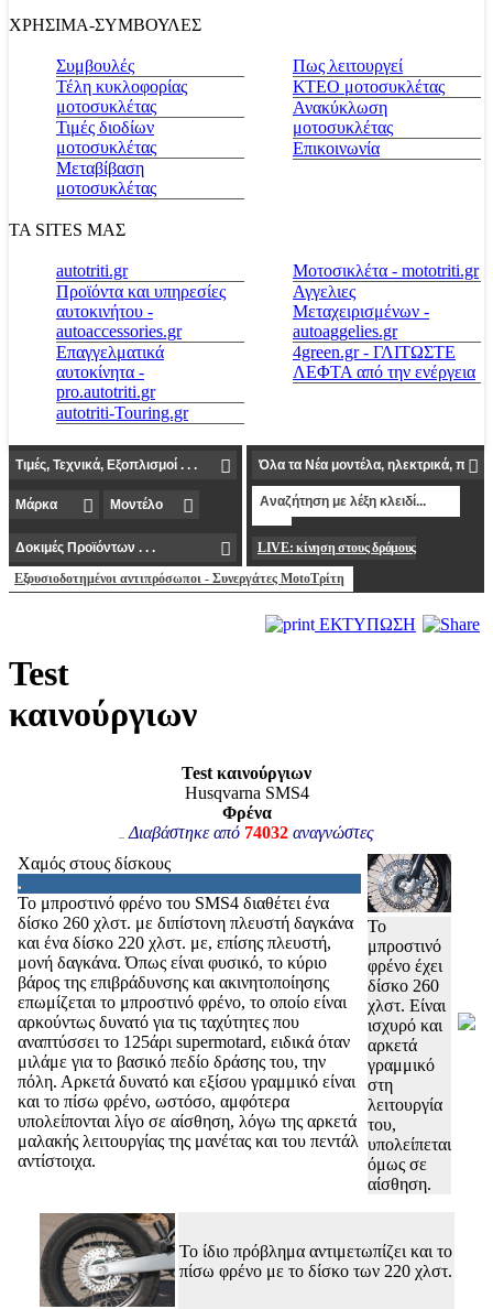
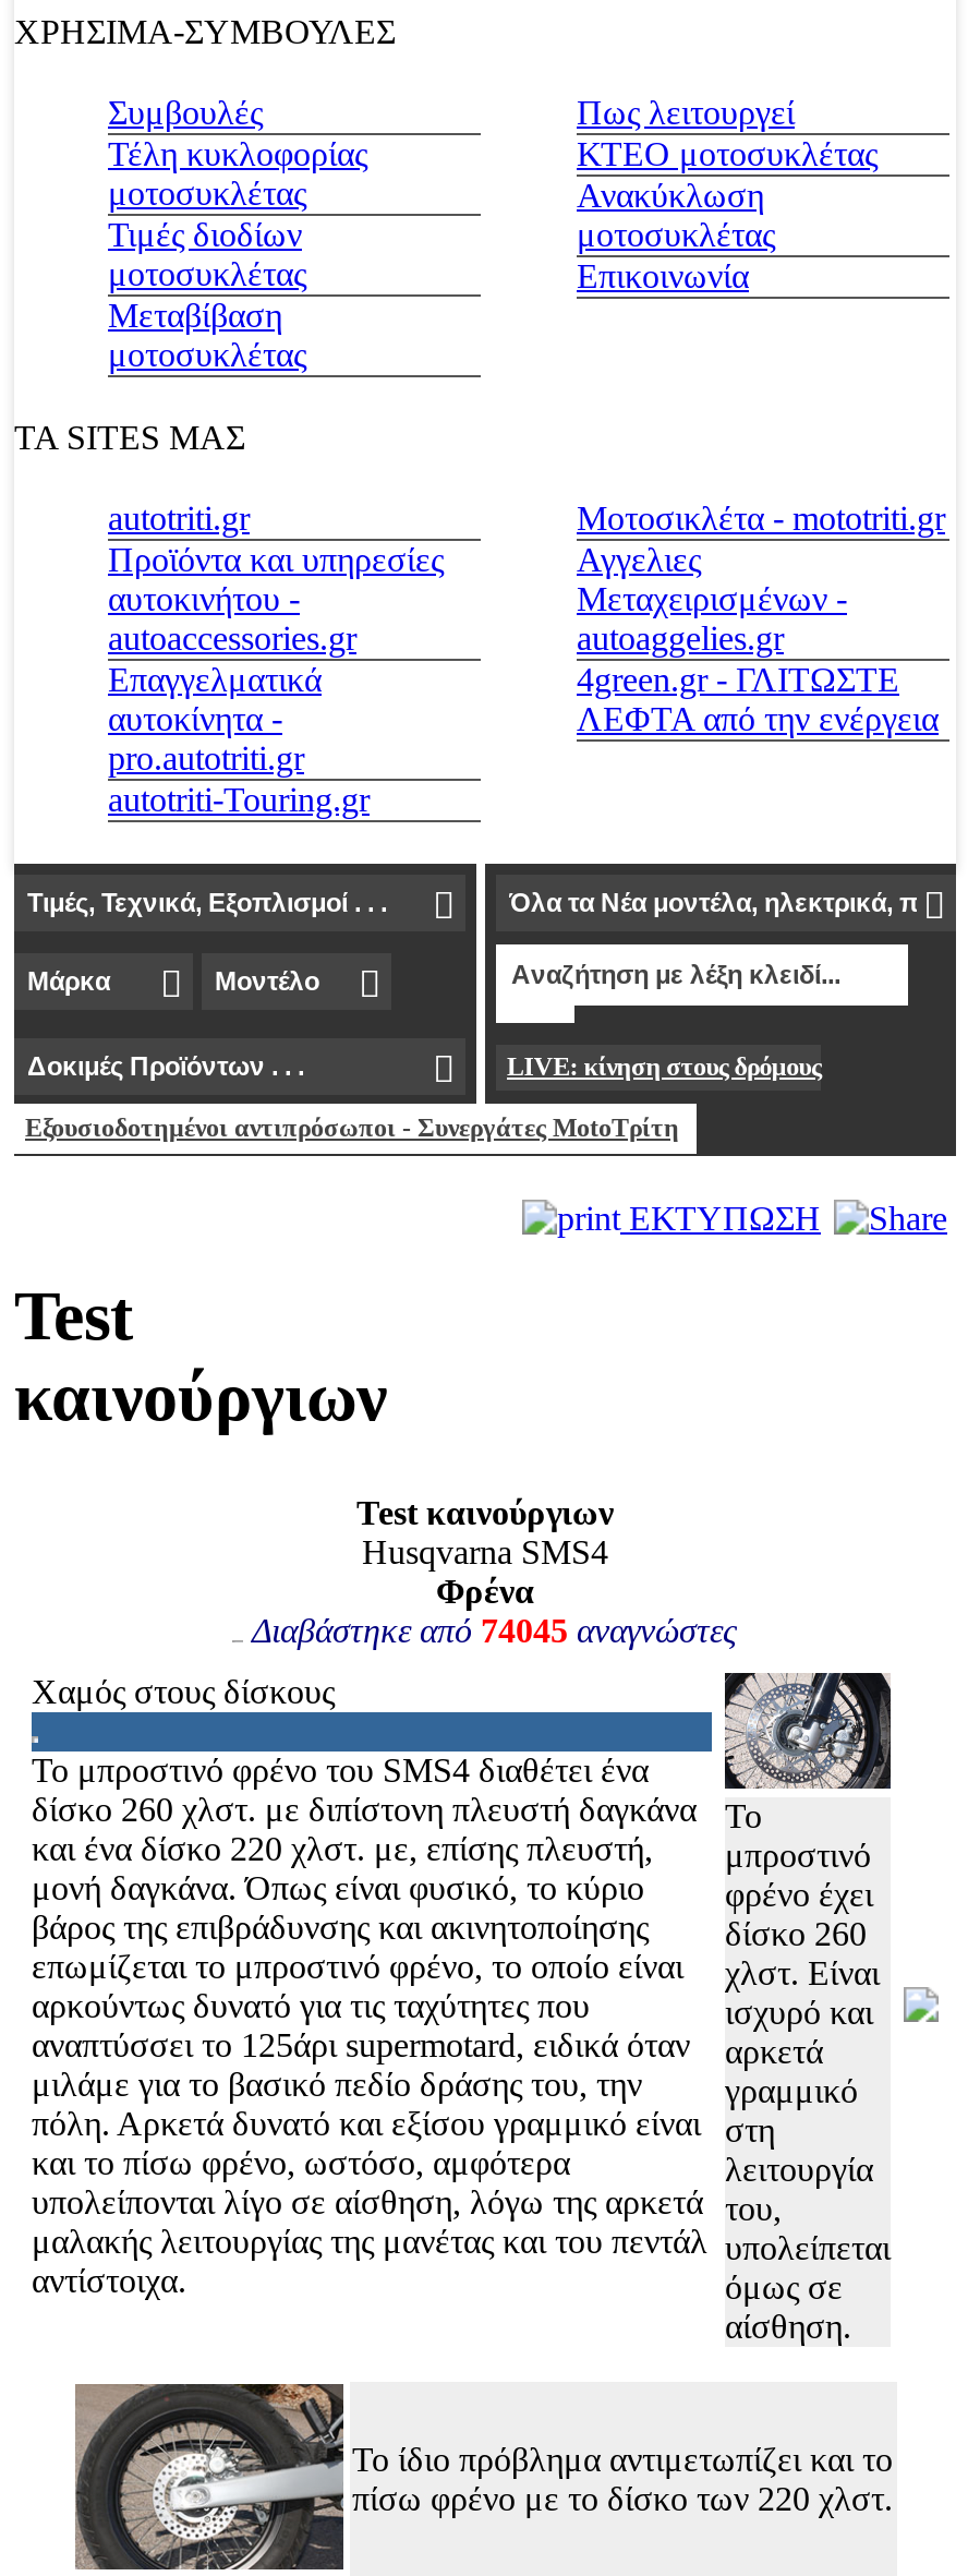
- Διαβάστηκε από 74032 αναγνώστες
+ Διαβάστηκε από 74045 αναγνώστες
